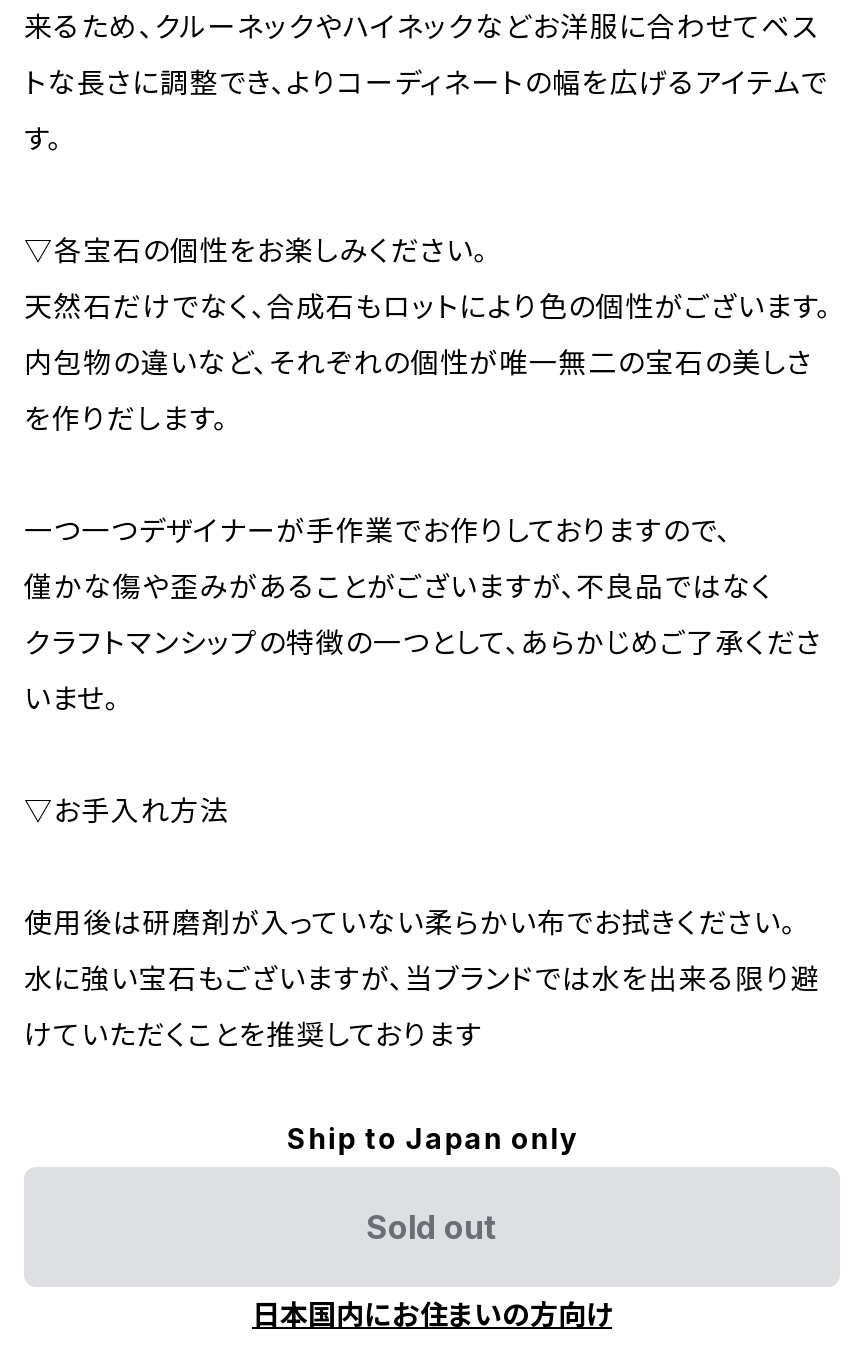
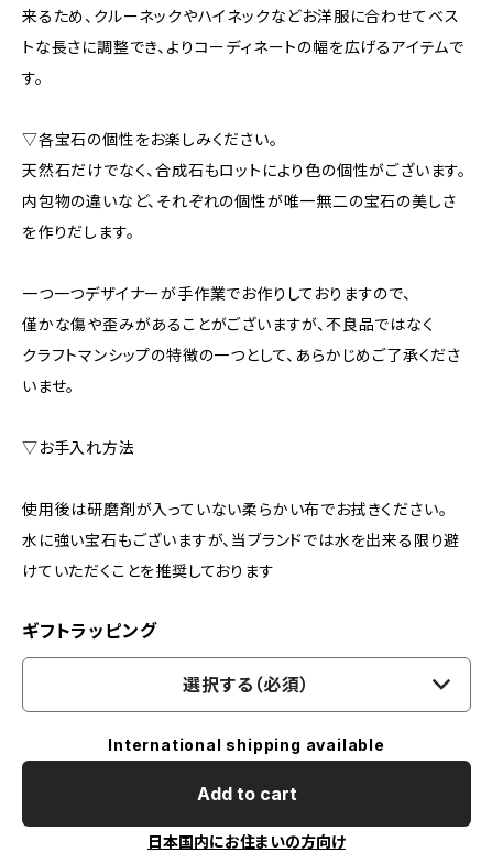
- Ship to Japan only
- Sold out
+ ギフトラッピング
+ 選択する（必須）
+ International shipping available
+ Add to cart
